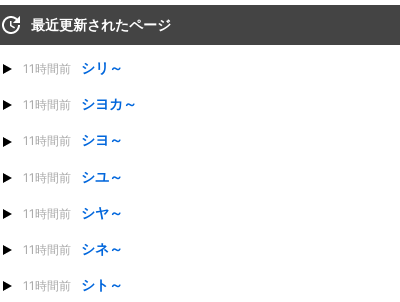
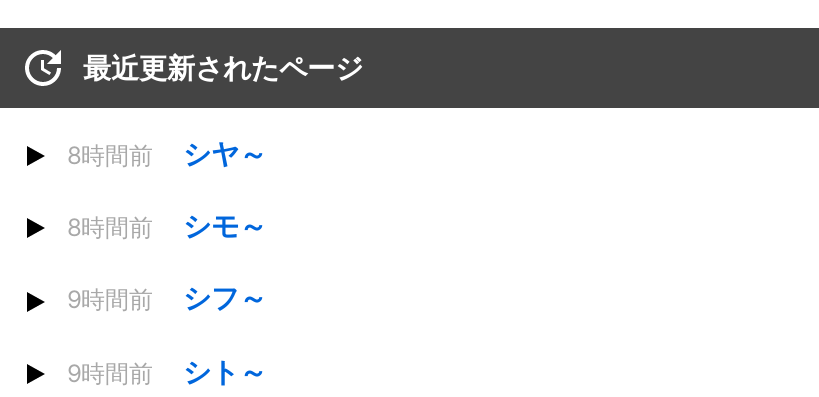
- 11時間前
- シリ～
- 11時間前
- シヨカ～
- 11時間前
- シヨ～
- 11時間前
- シユ～
- 11時間前
+ 8時間前

moved up: シヤ～

- 11時間前
- シネ～
- 11時間前
+ 8時間前
+ シモ～
+ 9時間前
+ シフ～
+ 9時間前
